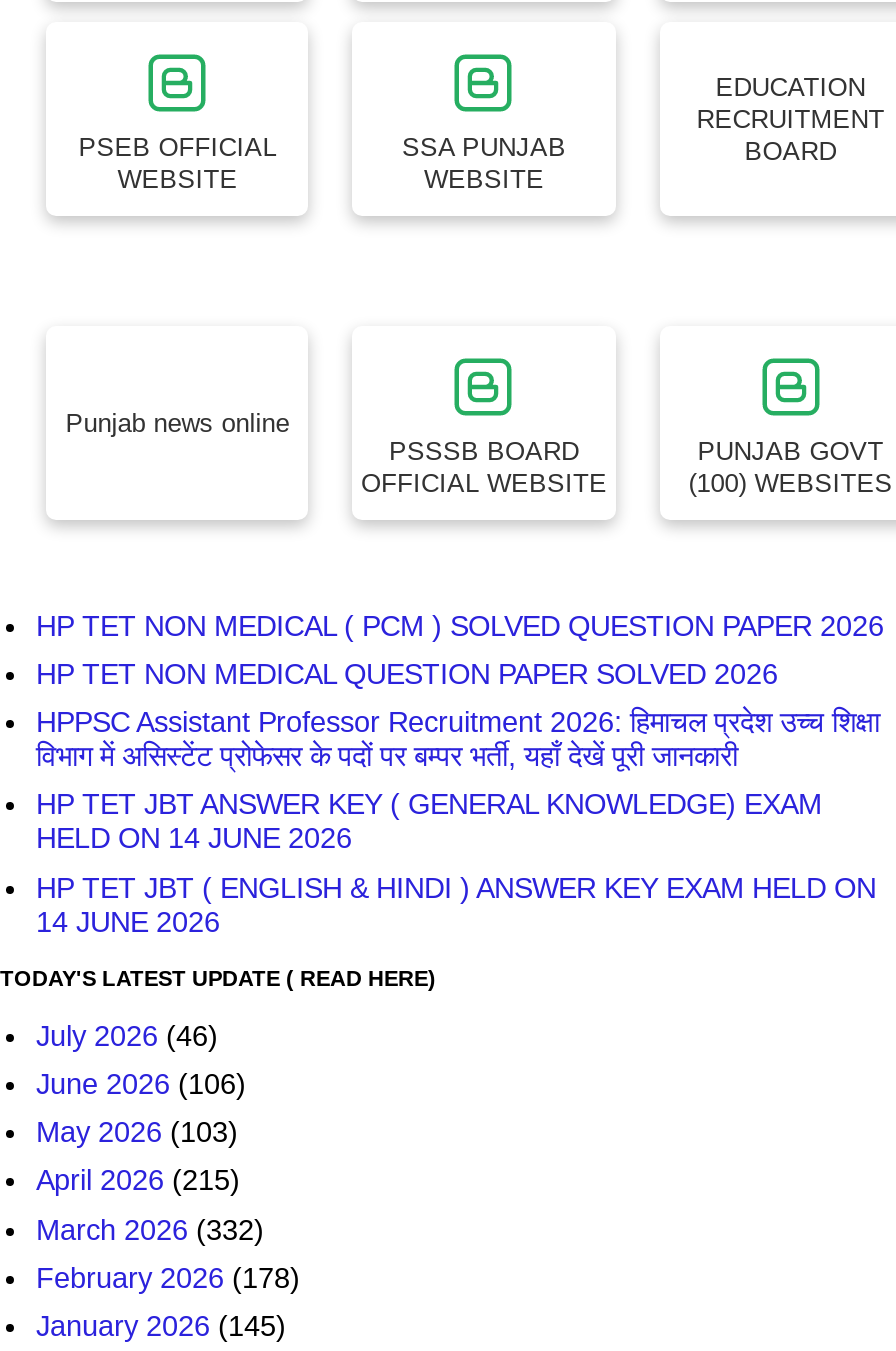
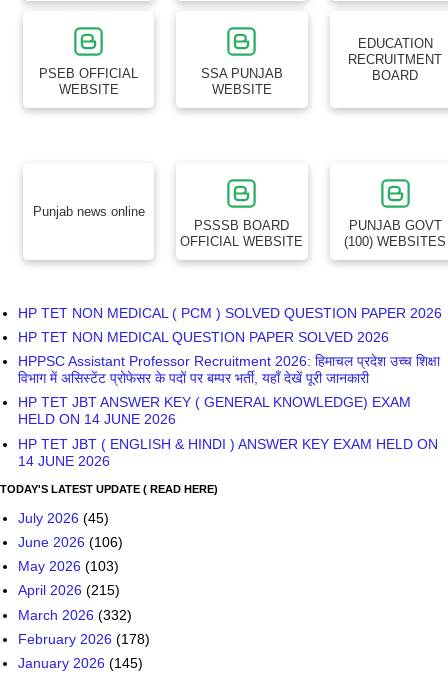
- July 2026 (46)
+ July 2026 (45)
